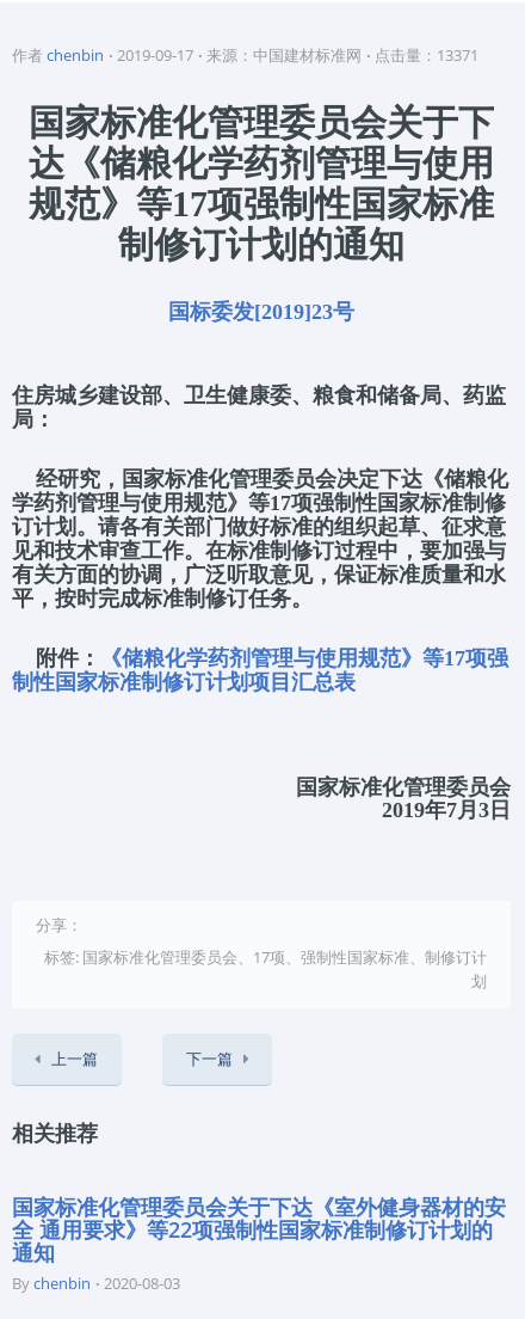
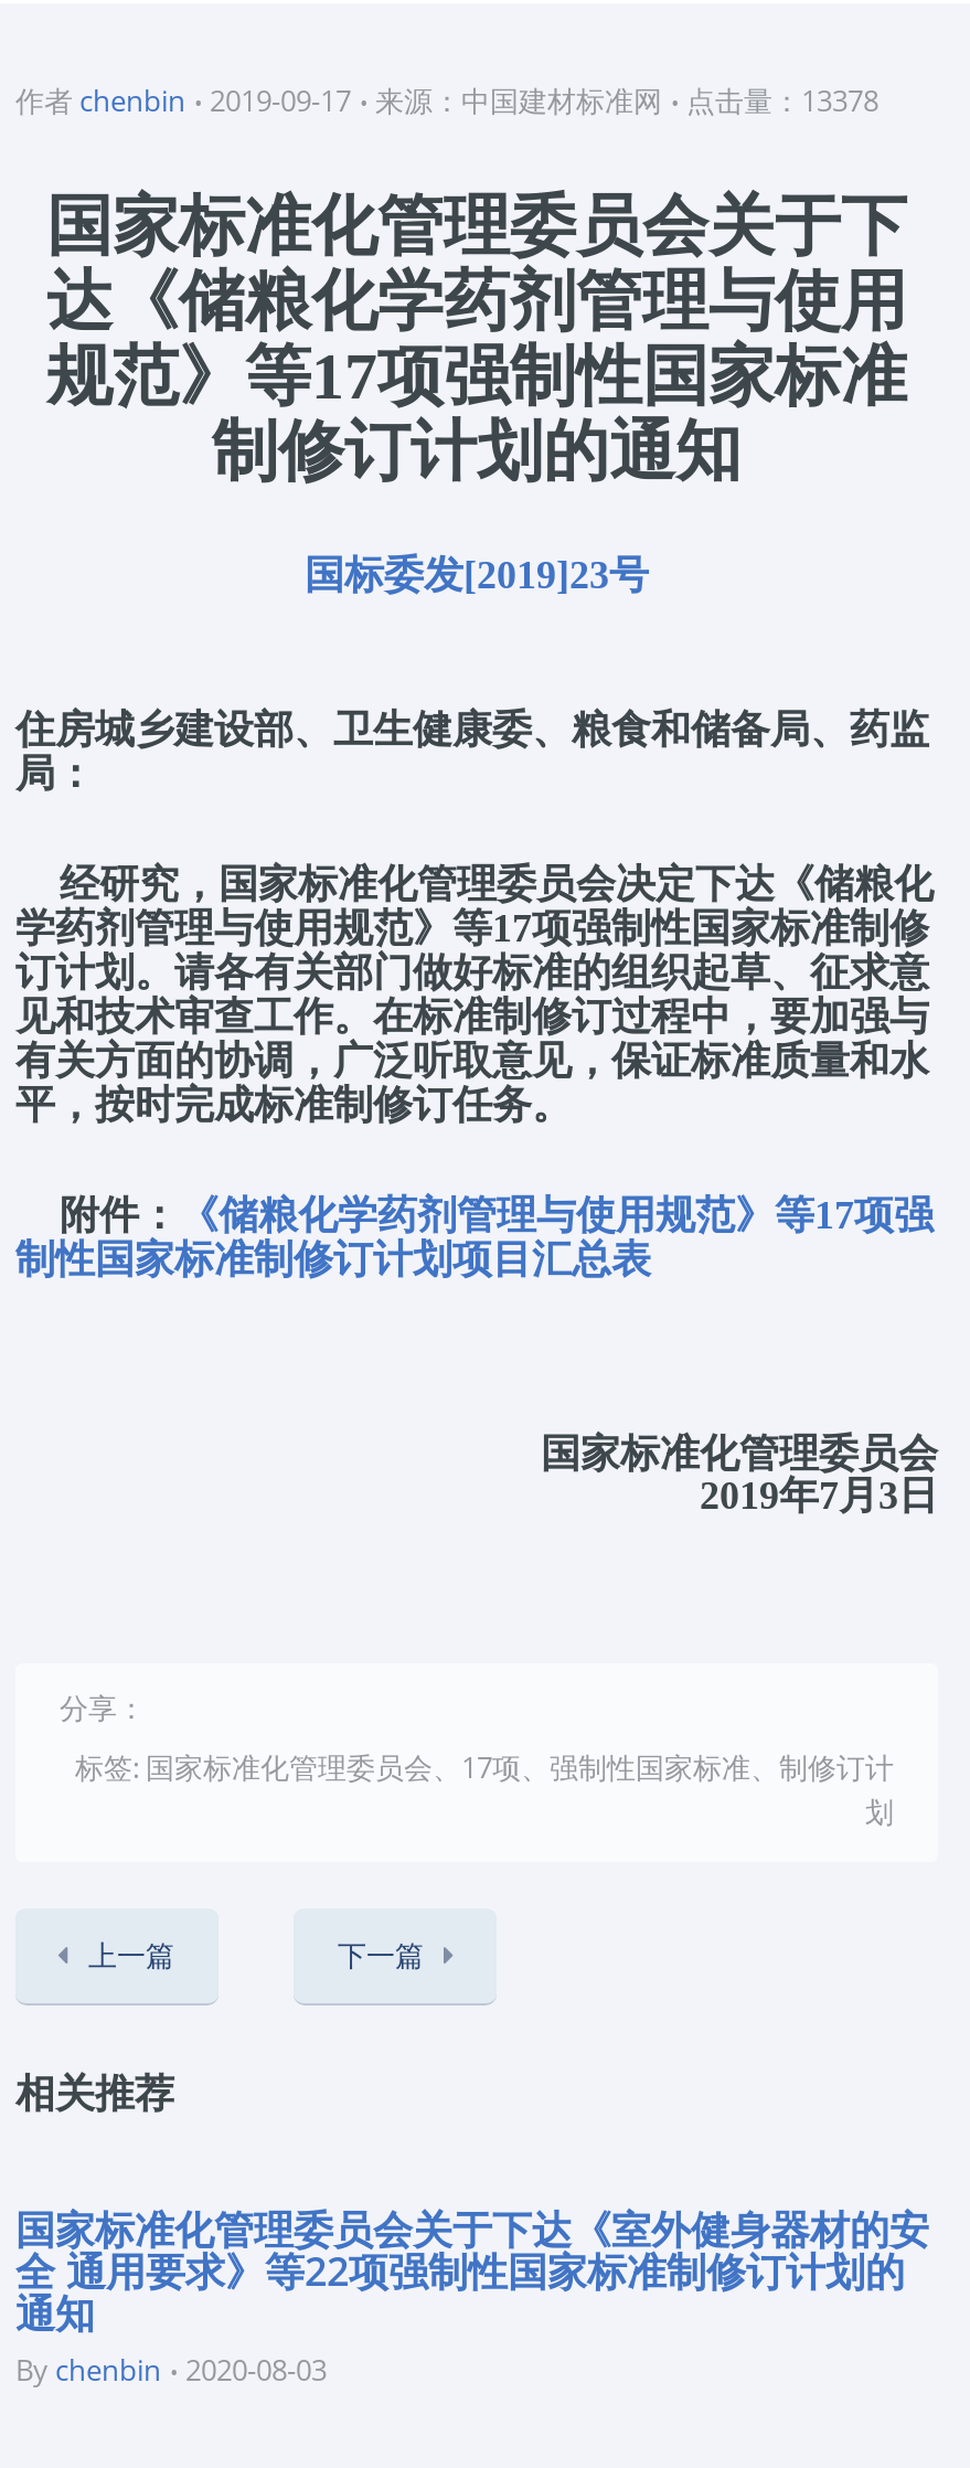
- 作者chenbin 2019-09-17 来源：中国建材标准网 点击量：13371
+ 作者chenbin 2019-09-17 来源：中国建材标准网 点击量：13378
